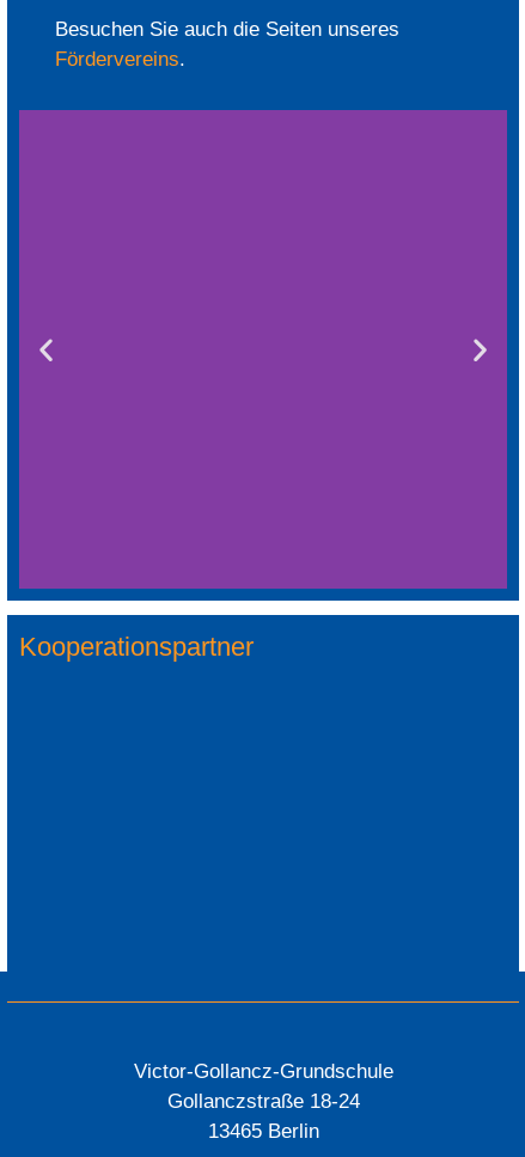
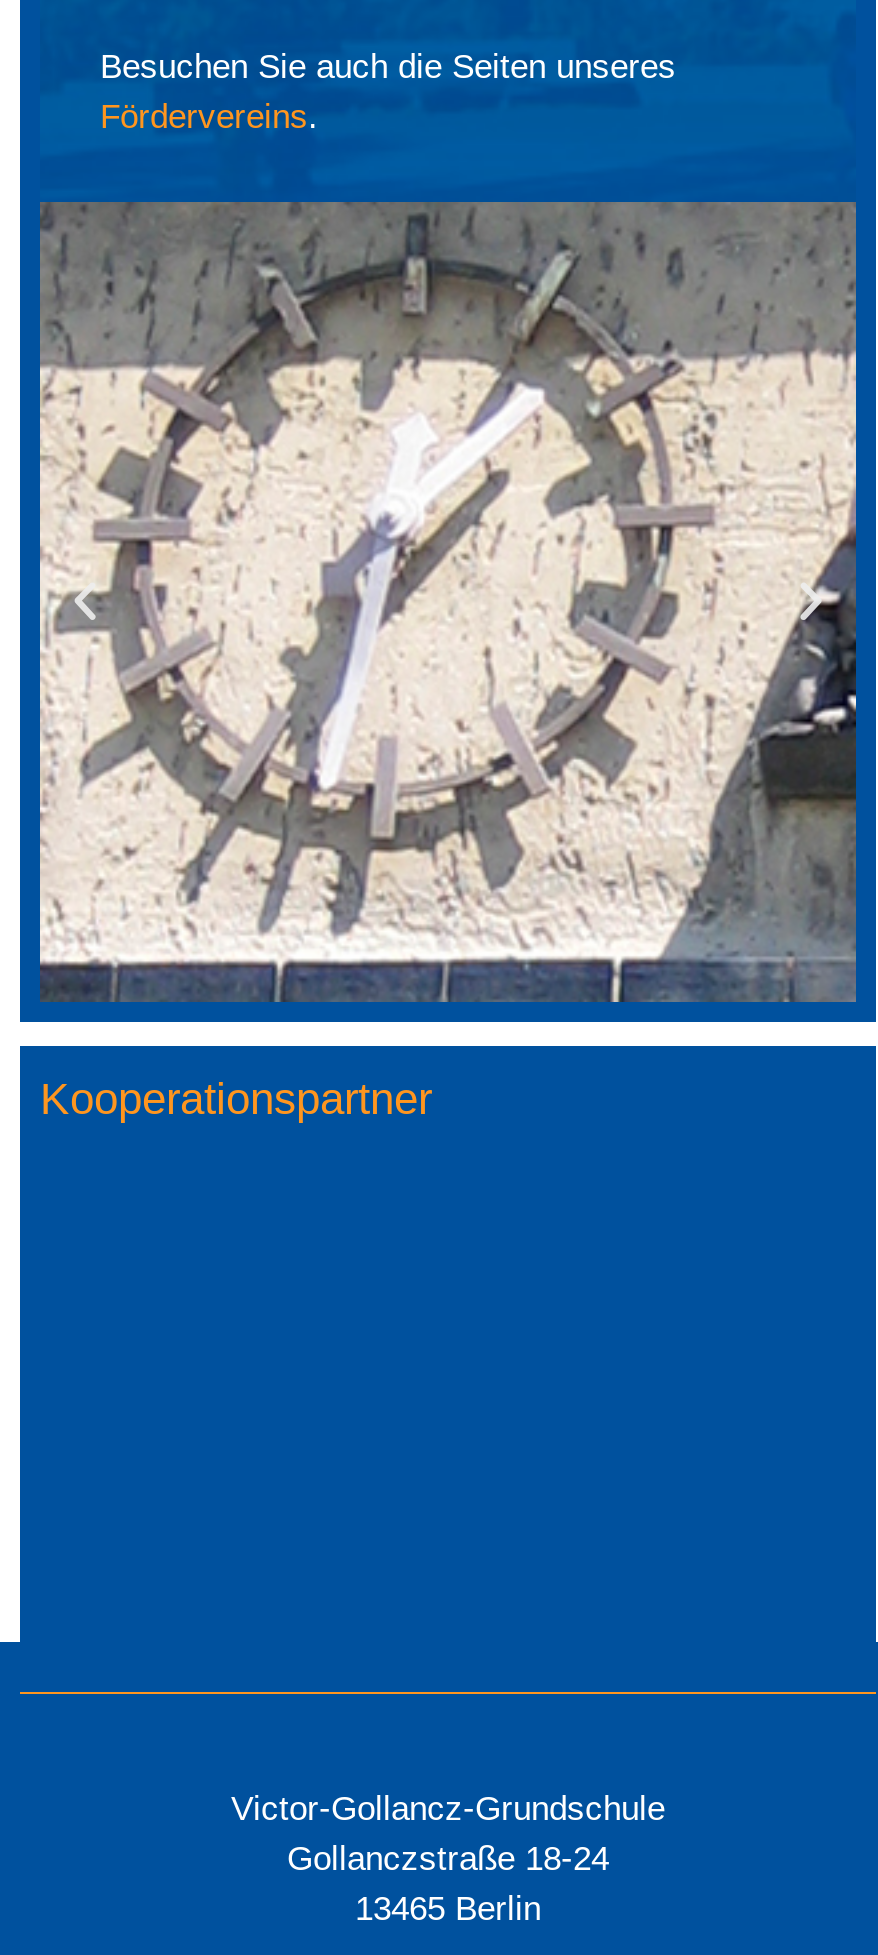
+ [image]
